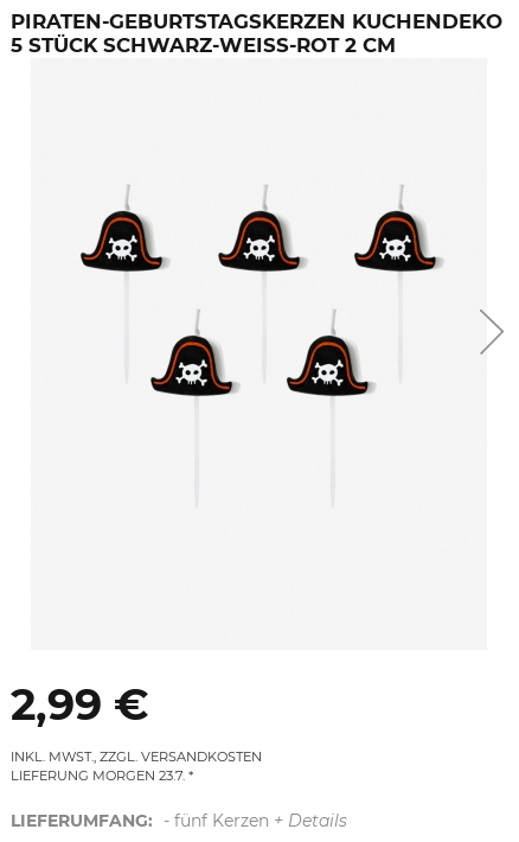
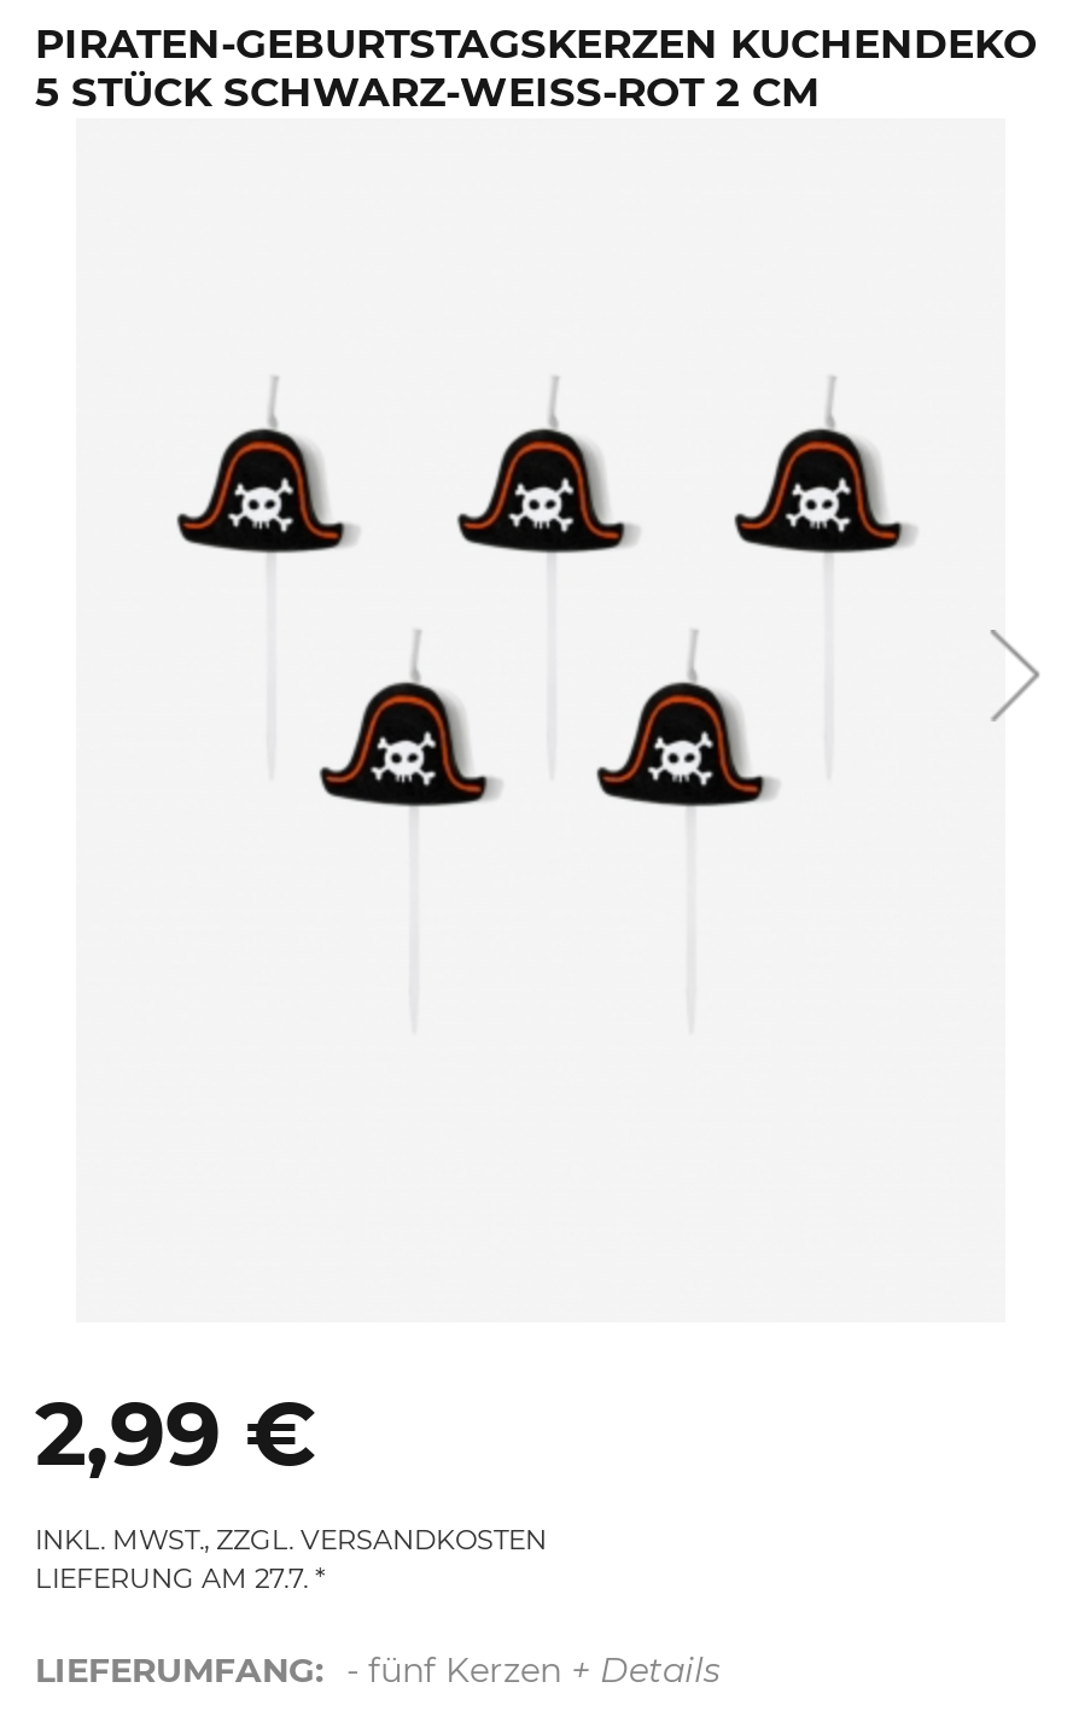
- LIEFERUNG MORGEN 23.7.
+ LIEFERUNG AM 27.7.
